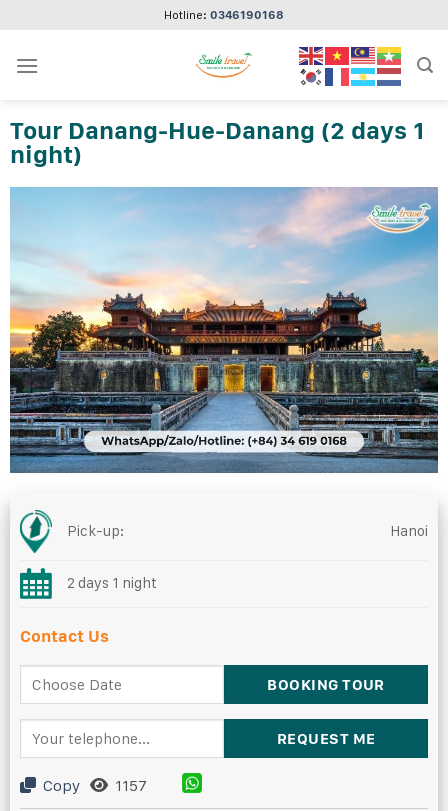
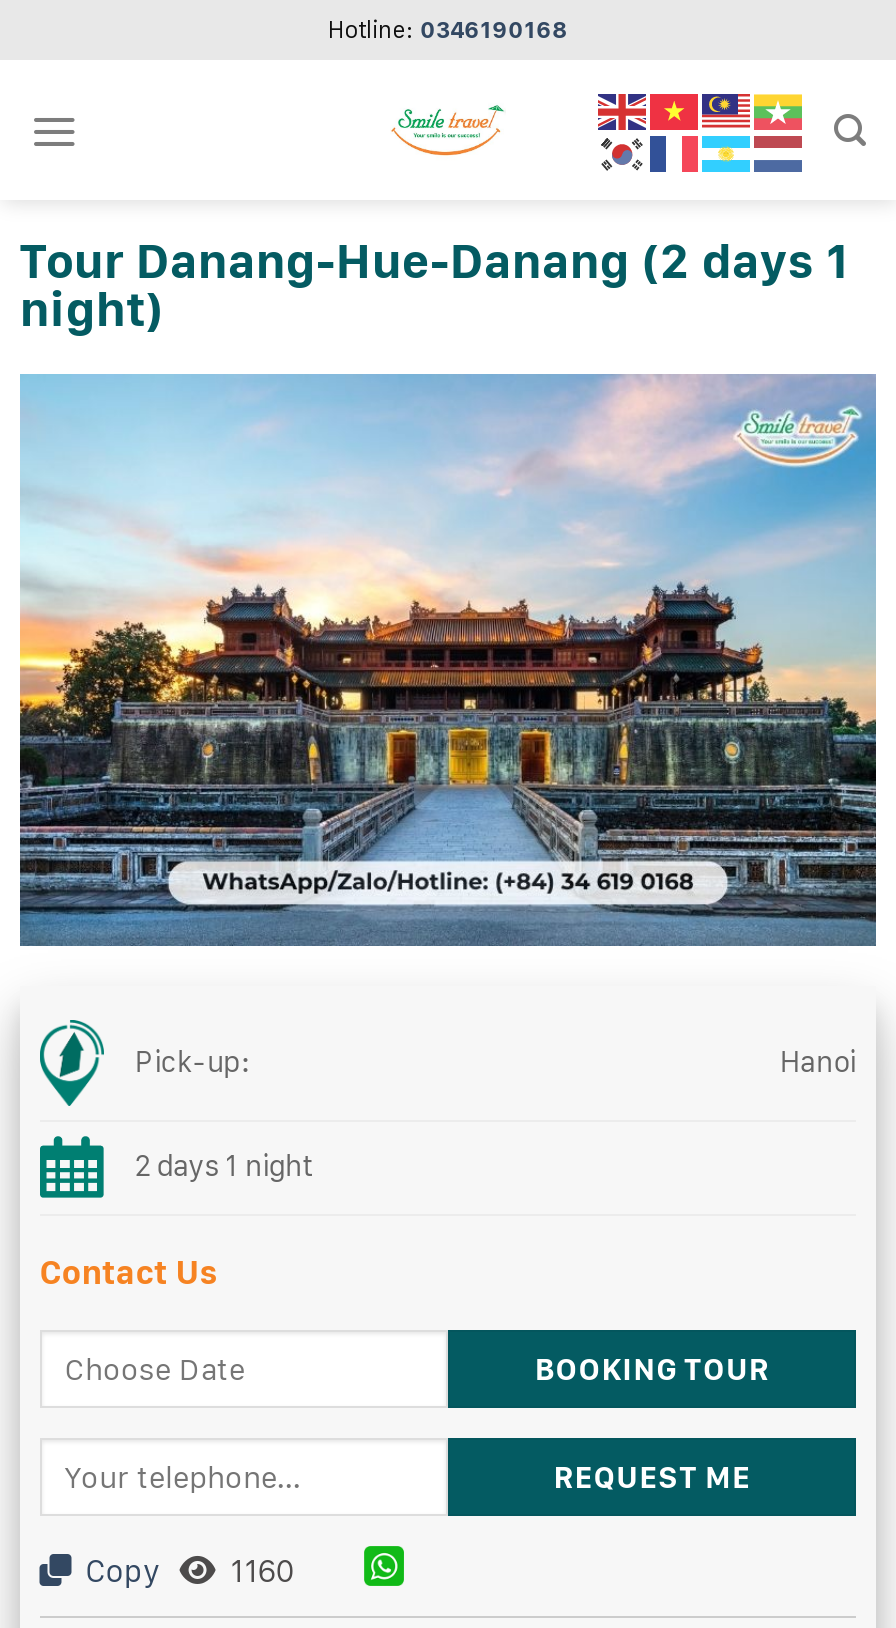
- Copy 1157
+ Copy 1160
